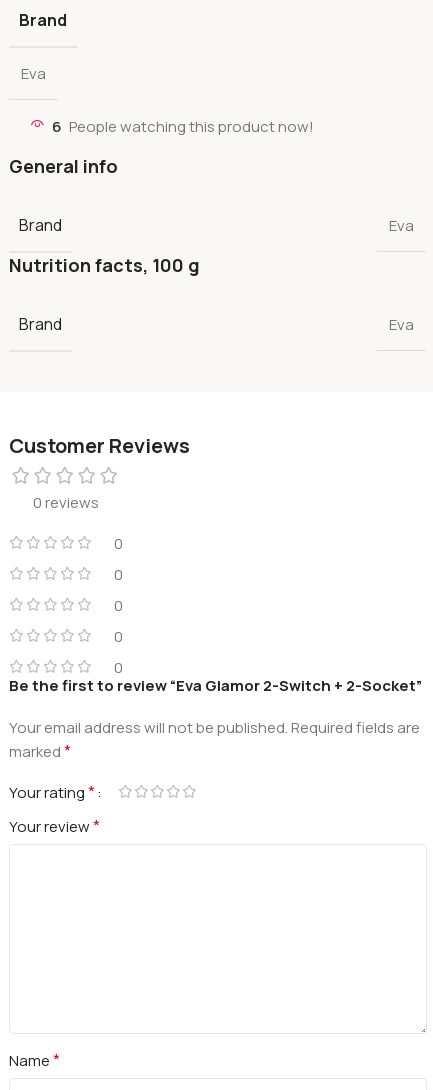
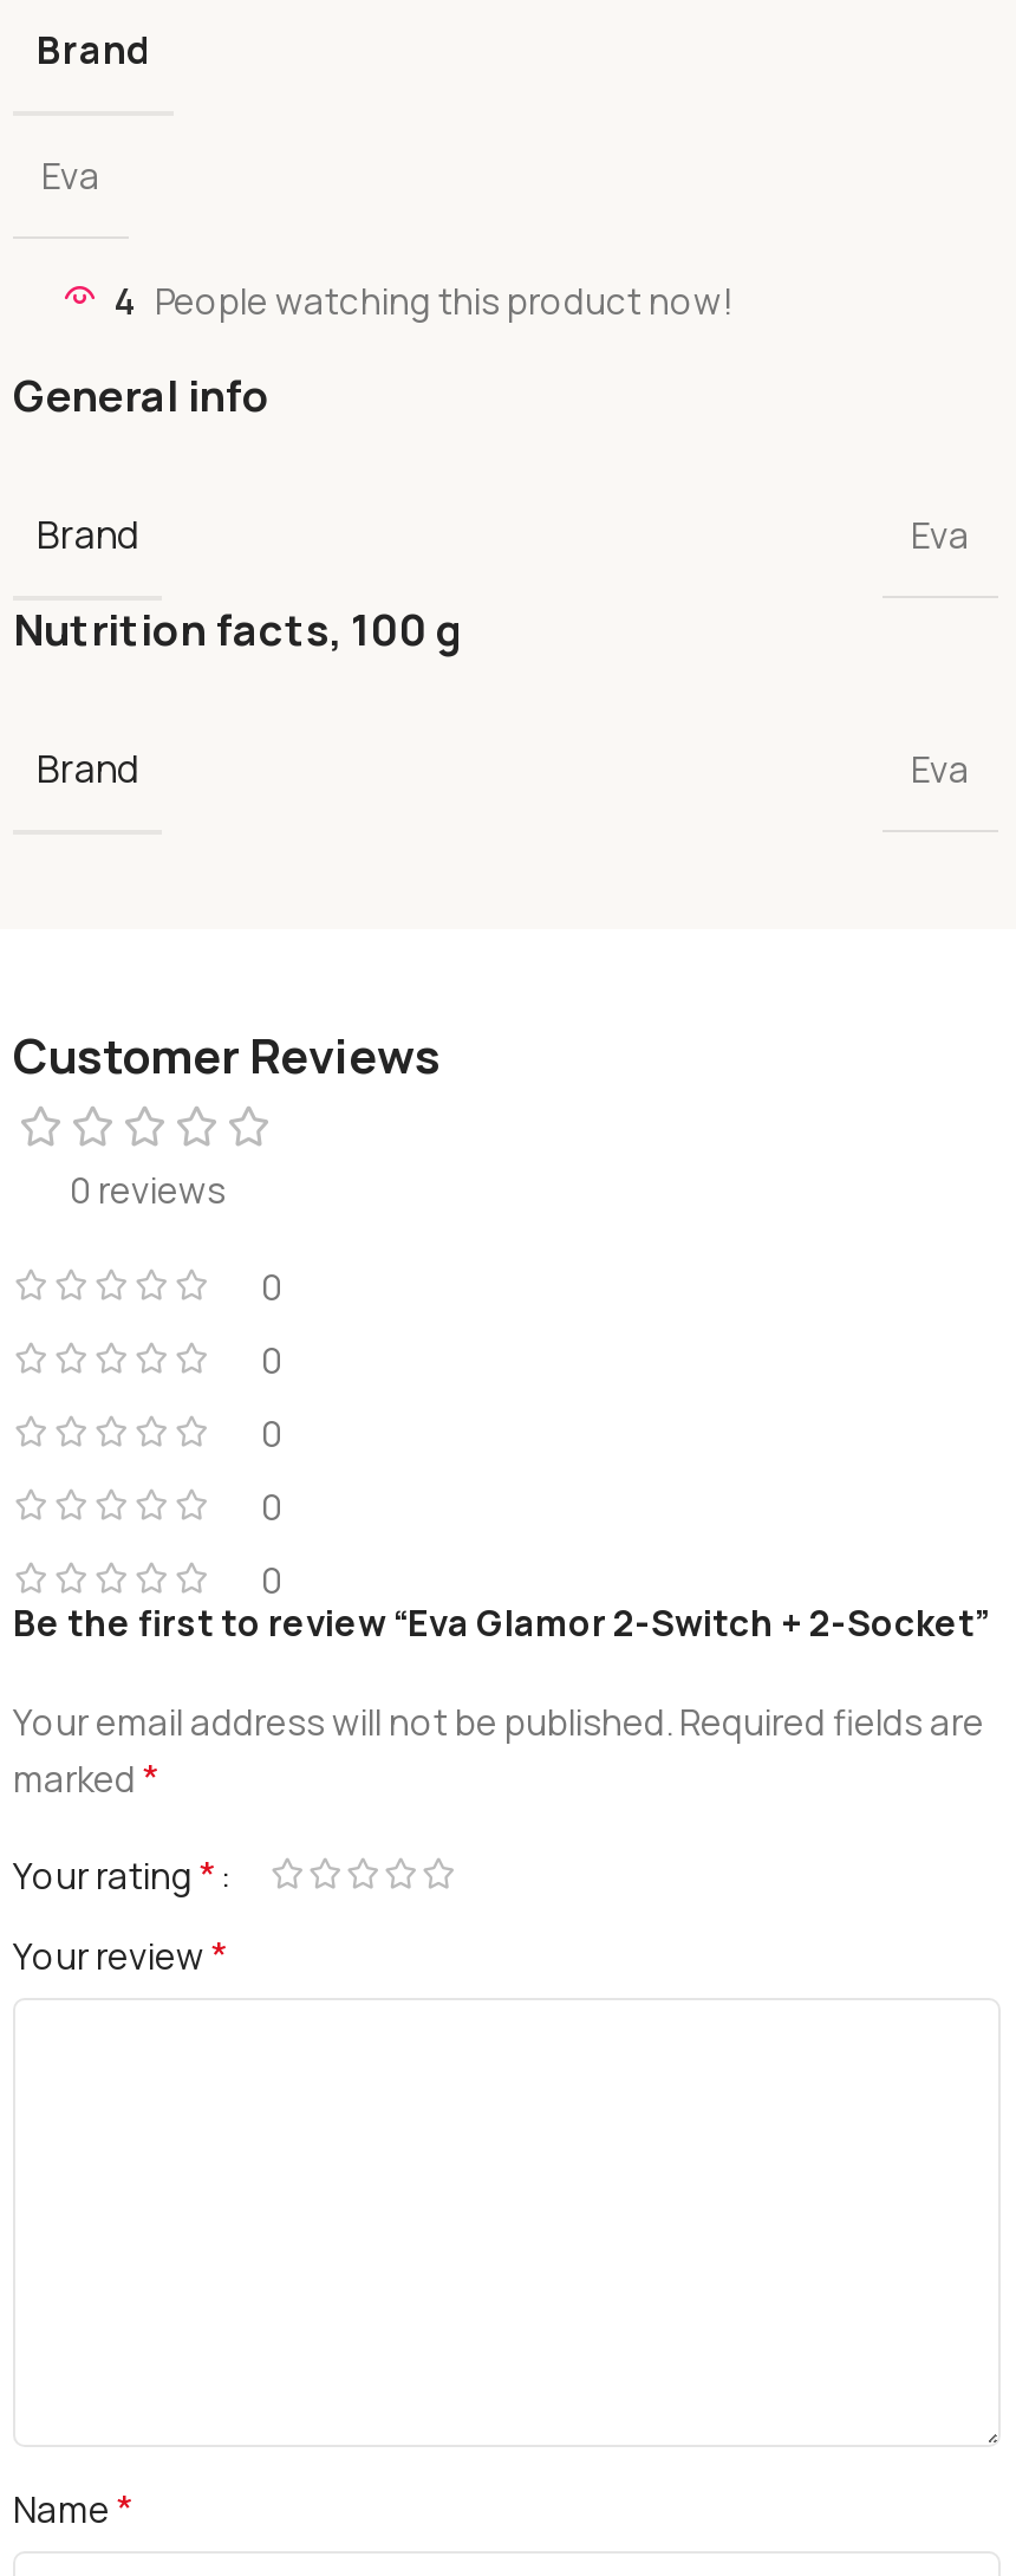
- 6 People watching this product now!
+ 4 People watching this product now!
